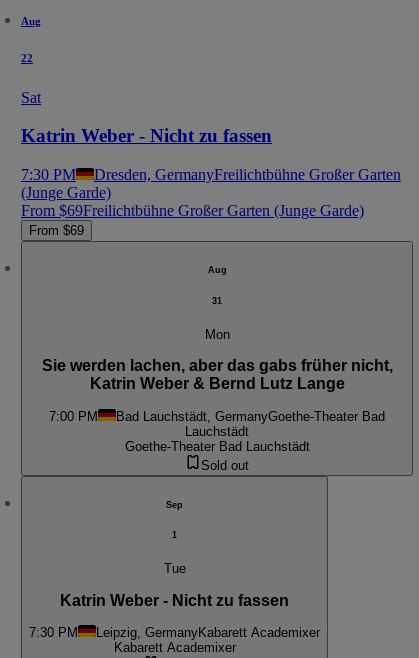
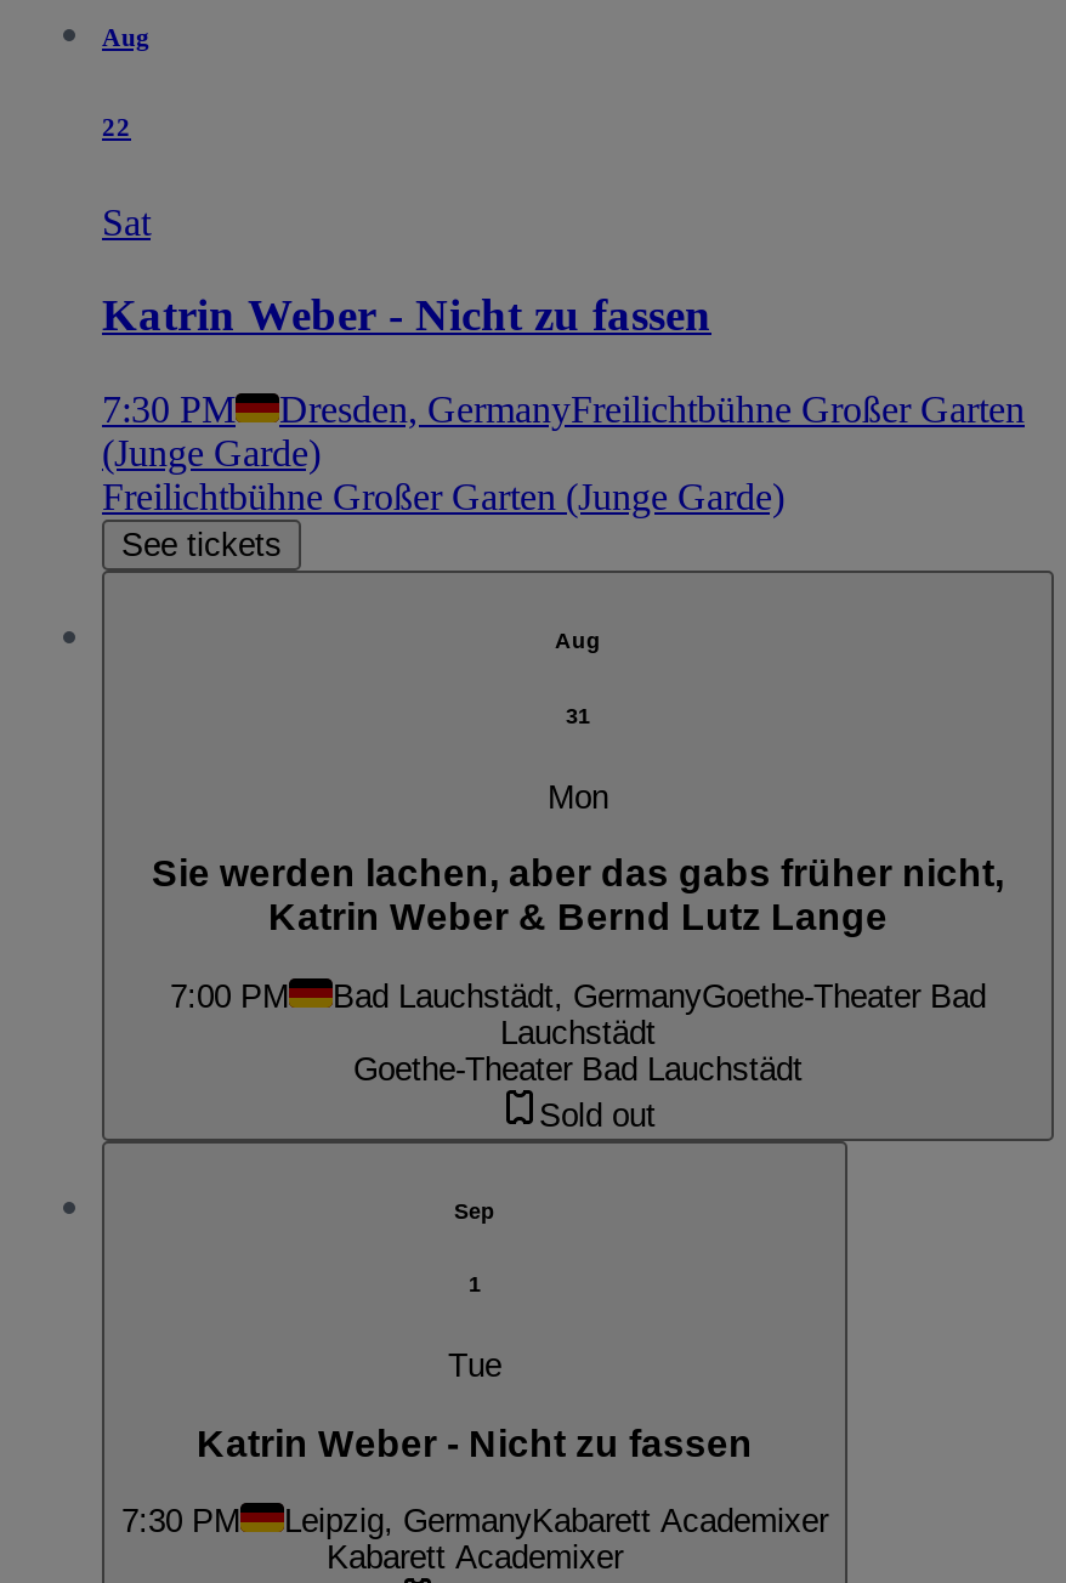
- From $69Freilichtbühne Großer Garten (Junge Garde)
- From $69
+ Freilichtbühne Großer Garten (Junge Garde)
+ See tickets
